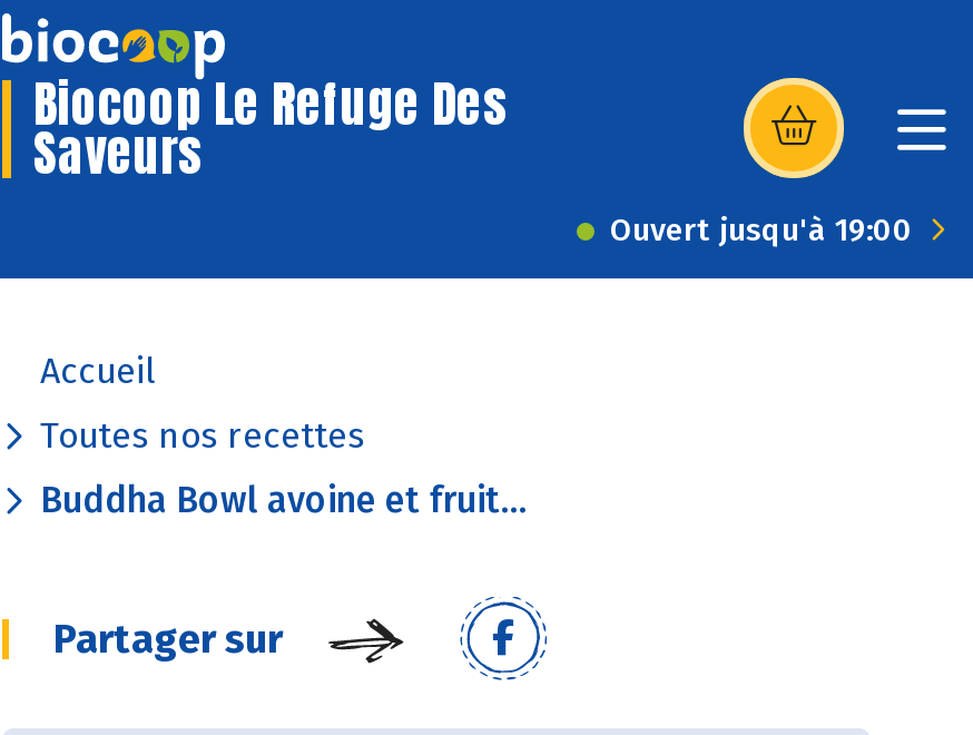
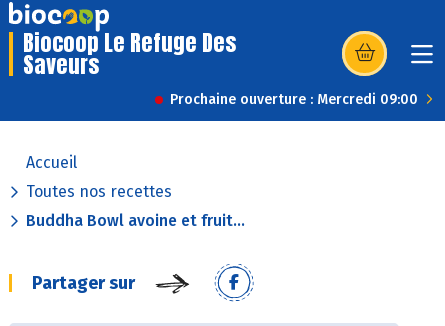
- Ouvert jusqu'à 19:00
+ Prochaine ouverture : Mercredi 09:00
